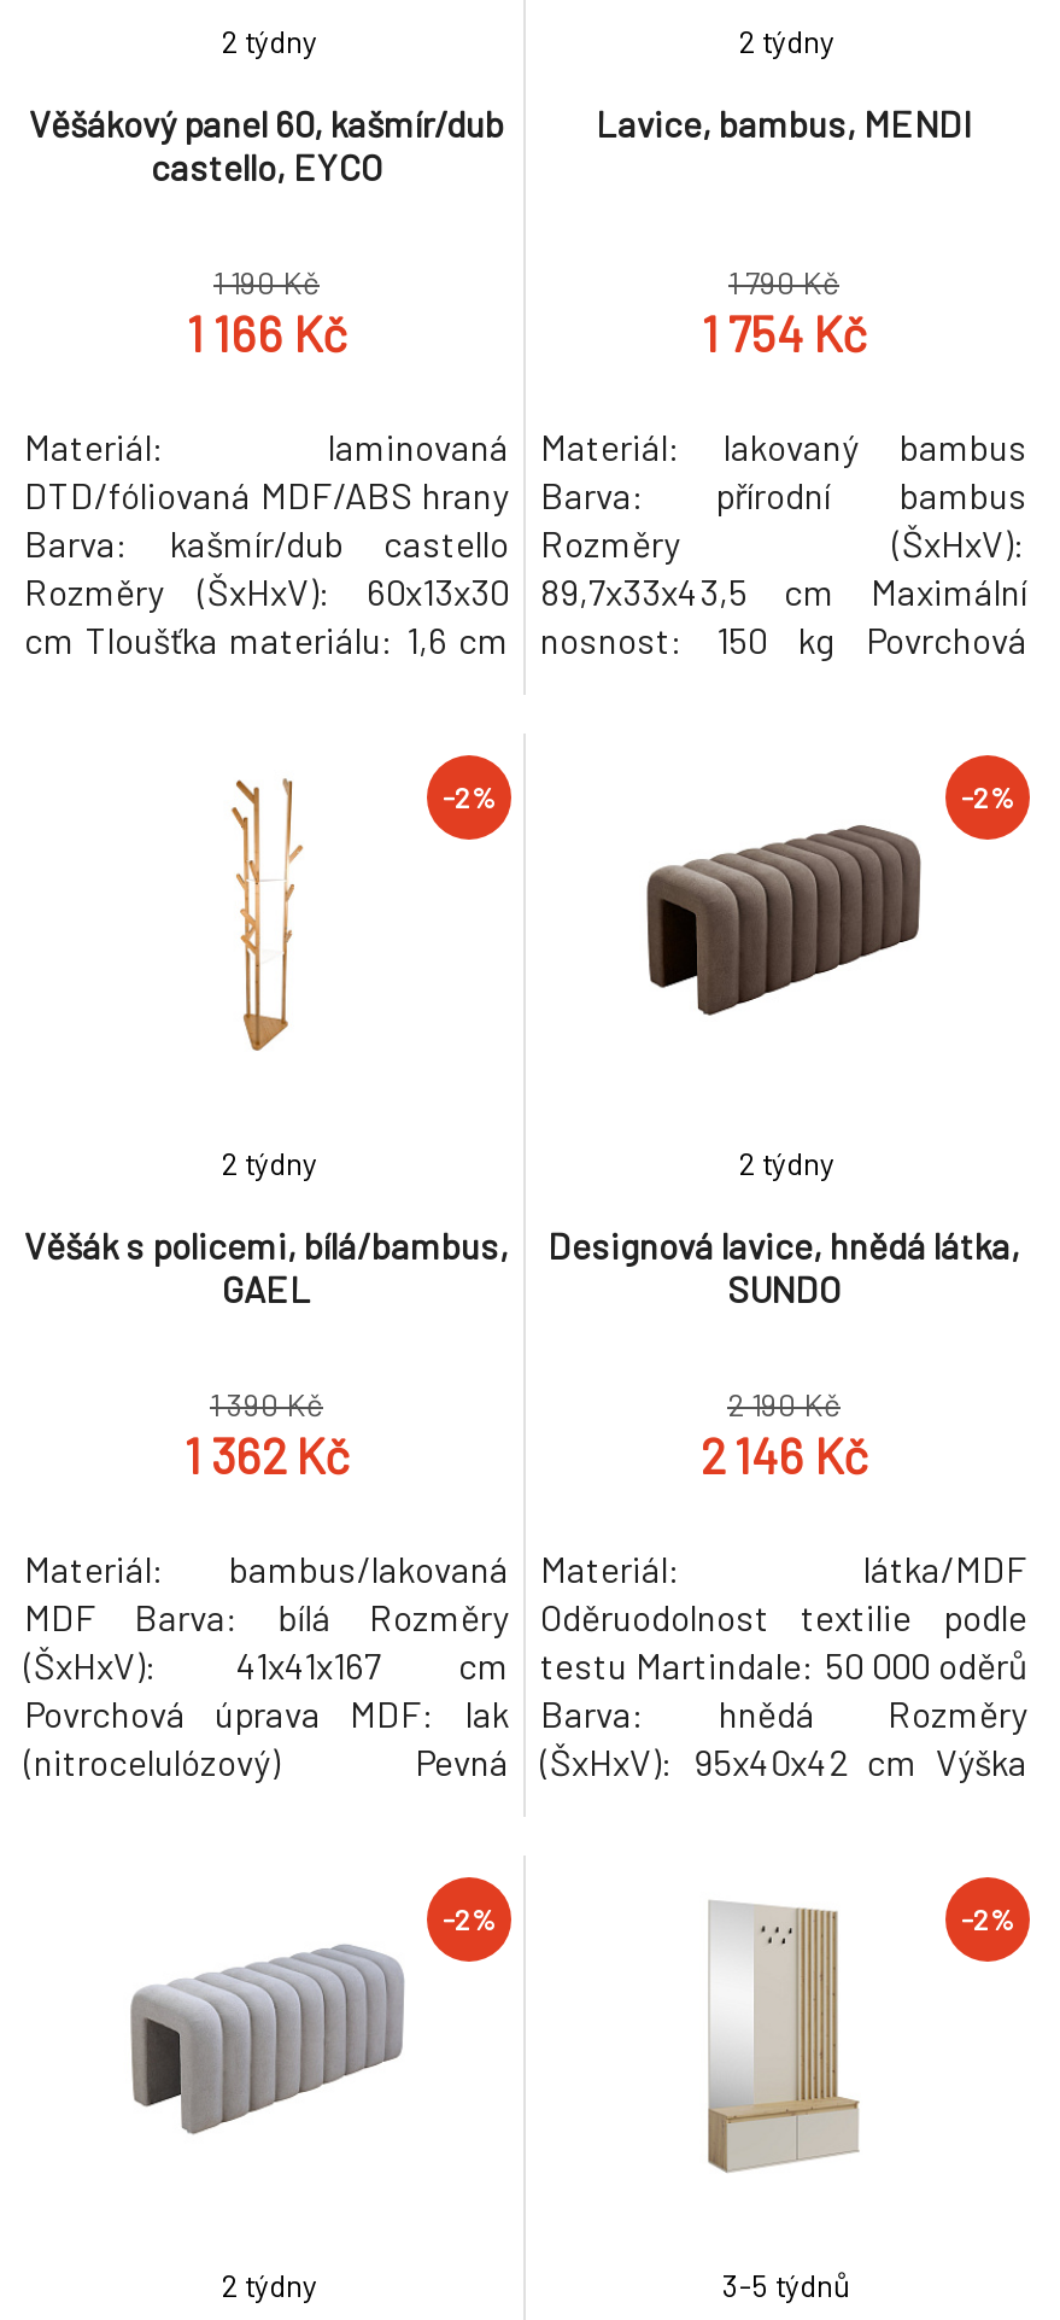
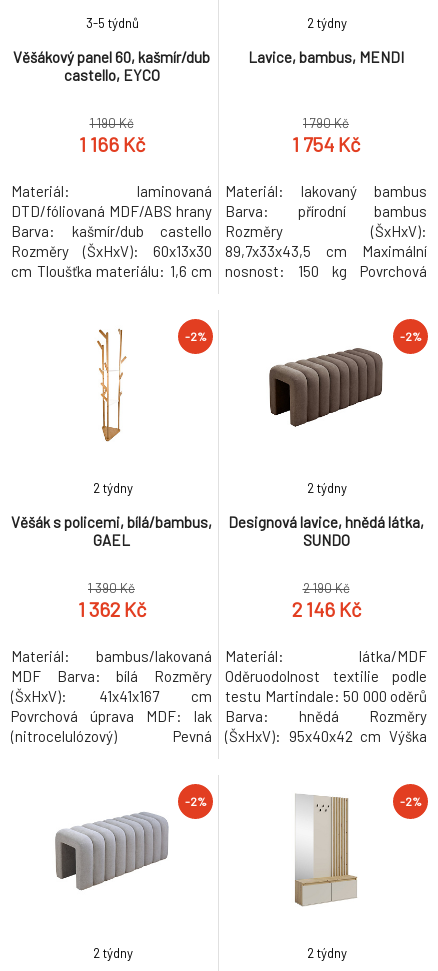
- 2 týdny
+ 3-5 týdnů

- 3-5 týdnů
+ 2 týdny
